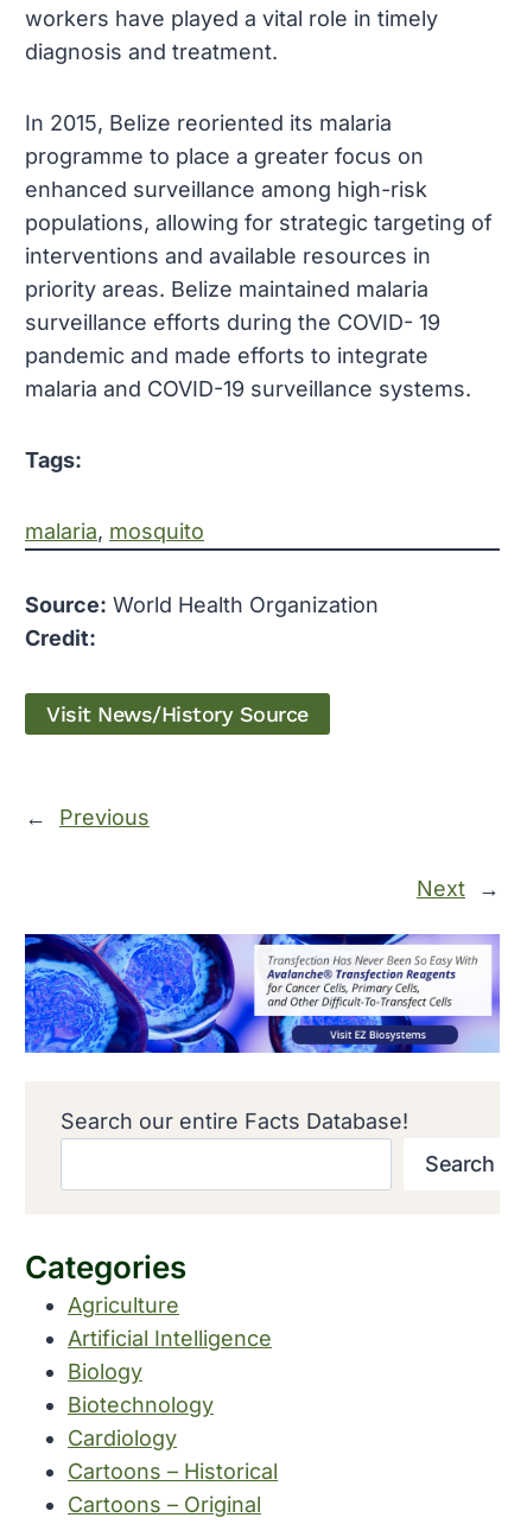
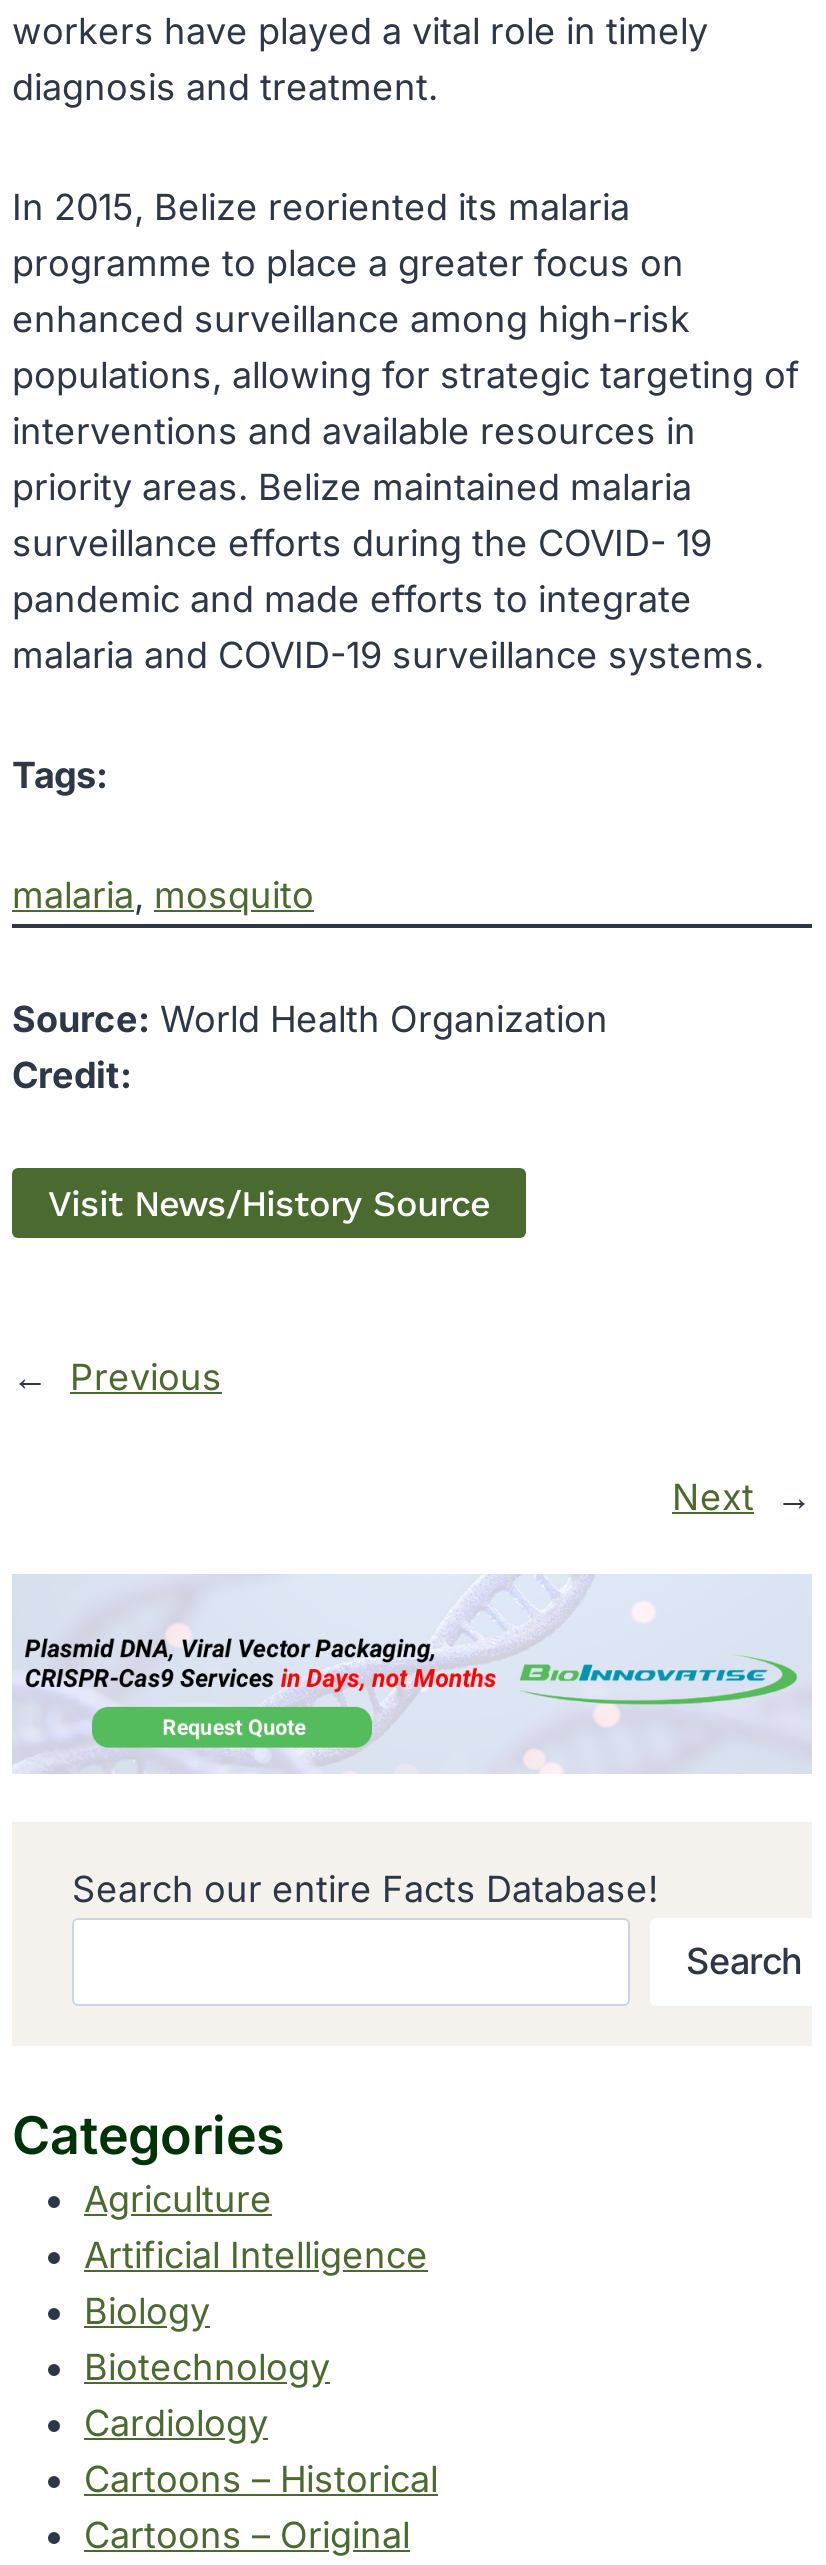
- [image]
+ [image]
